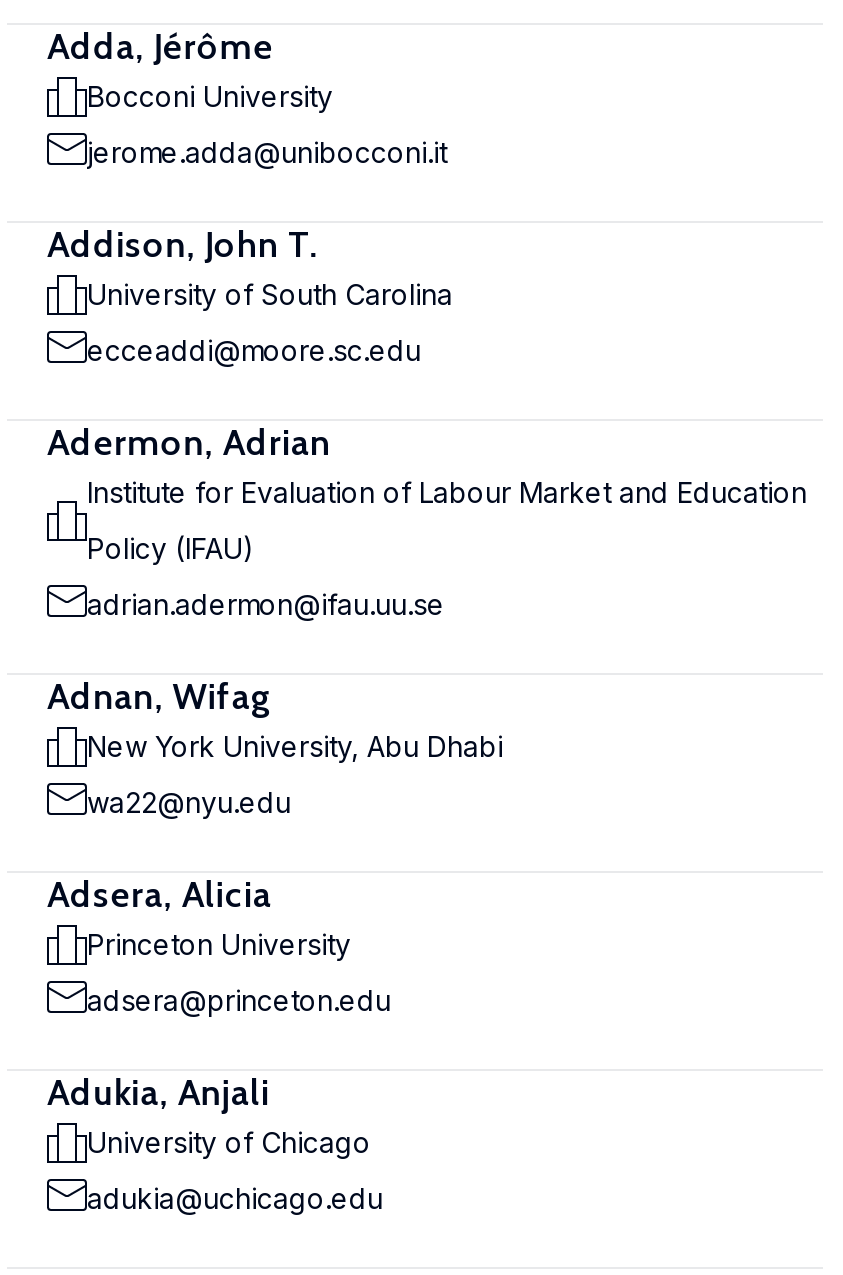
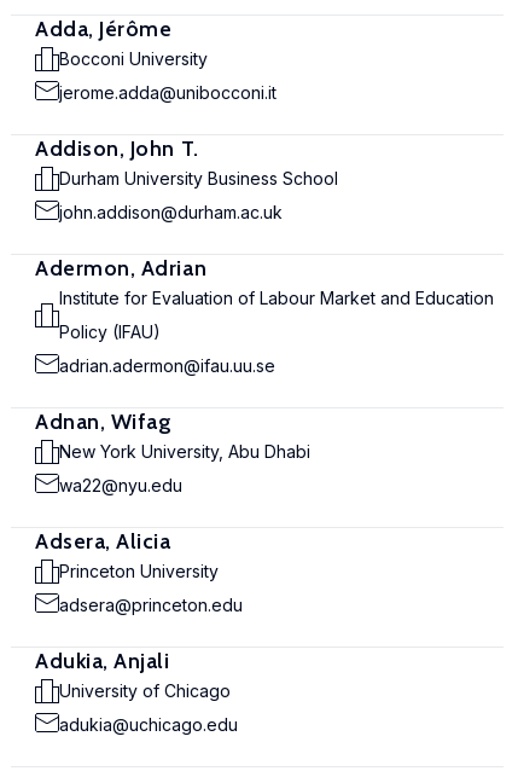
- University of South Carolina
+ Durham University Business School

- ecceaddi@moore.sc.edu
+ john.addison@durham.ac.uk
